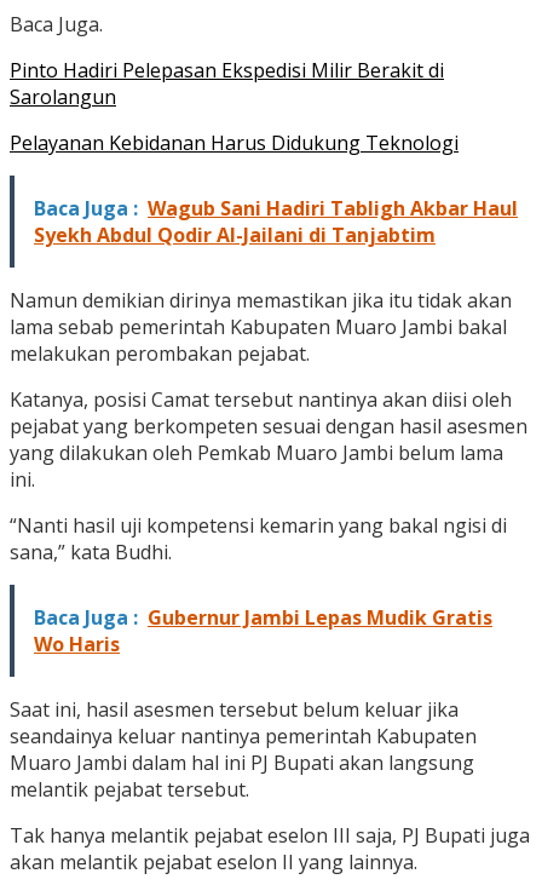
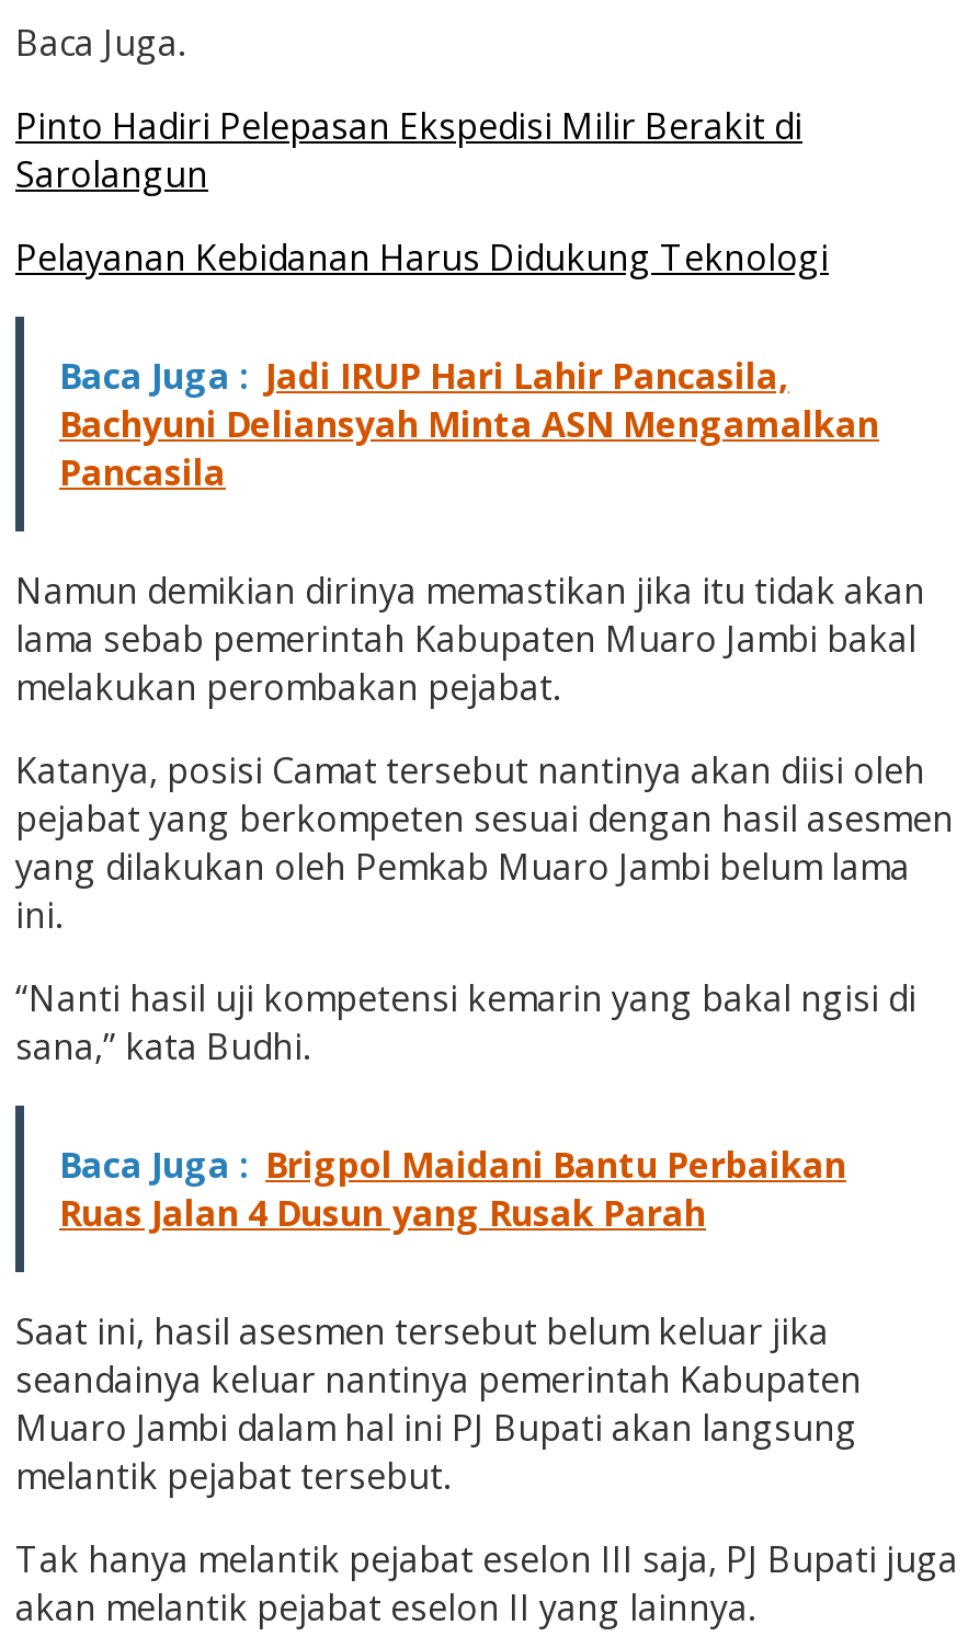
- Baca Juga : Wagub Sani Hadiri Tabligh Akbar Haul
- Syekh Abdul Qodir Al-Jailani di Tanjabtim
+ Baca Juga : Jadi IRUP Hari Lahir Pancasila,
+ Bachyuni Deliansyah Minta ASN Mengamalkan
+ Pancasila

- Baca Juga : Gubernur Jambi Lepas Mudik Gratis
- Wo Haris
+ Baca Juga : Brigpol Maidani Bantu Perbaikan
+ Ruas Jalan 4 Dusun yang Rusak Parah
